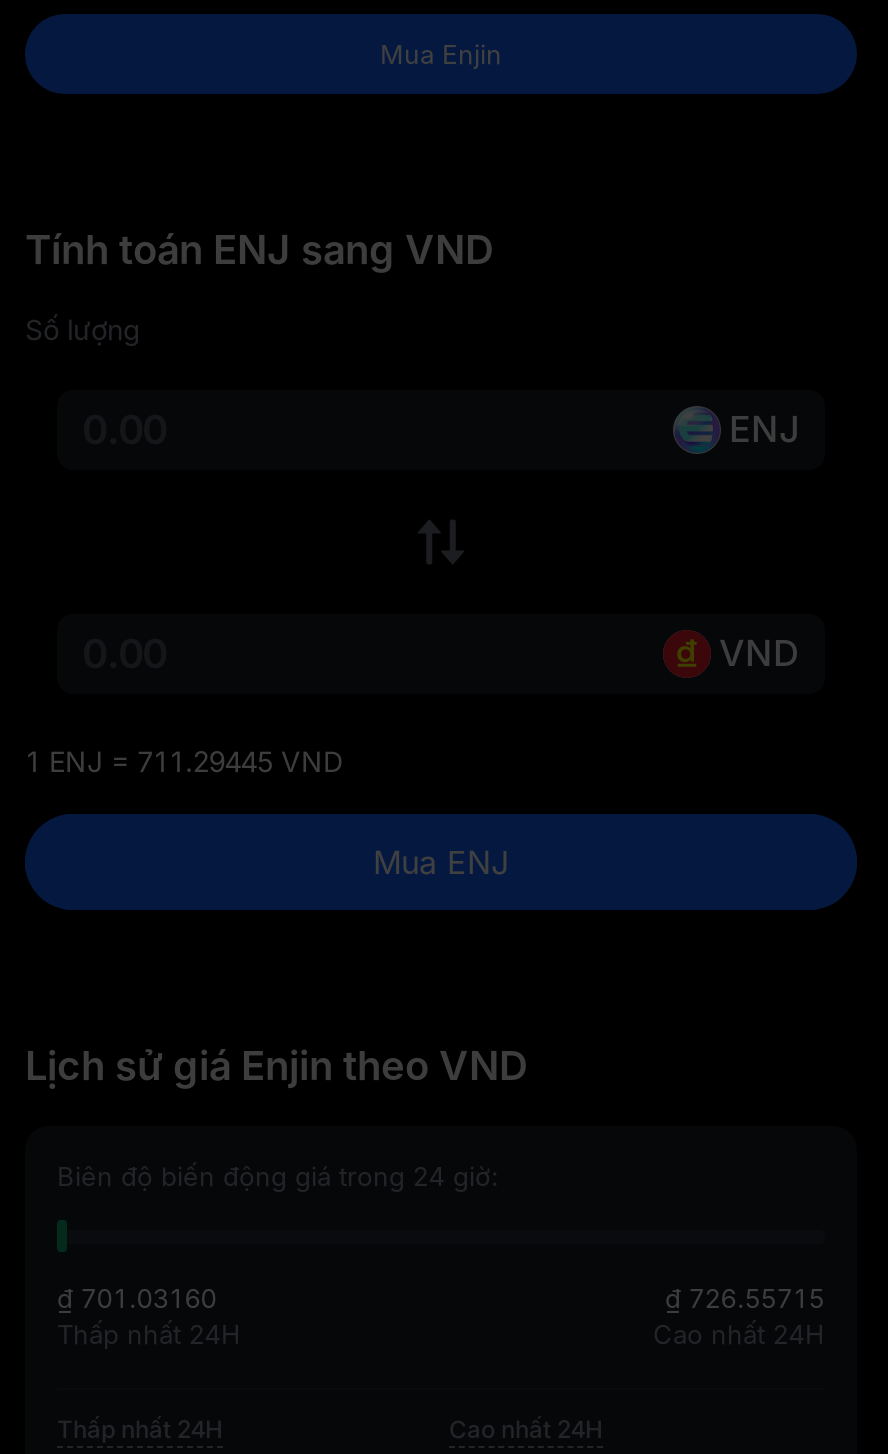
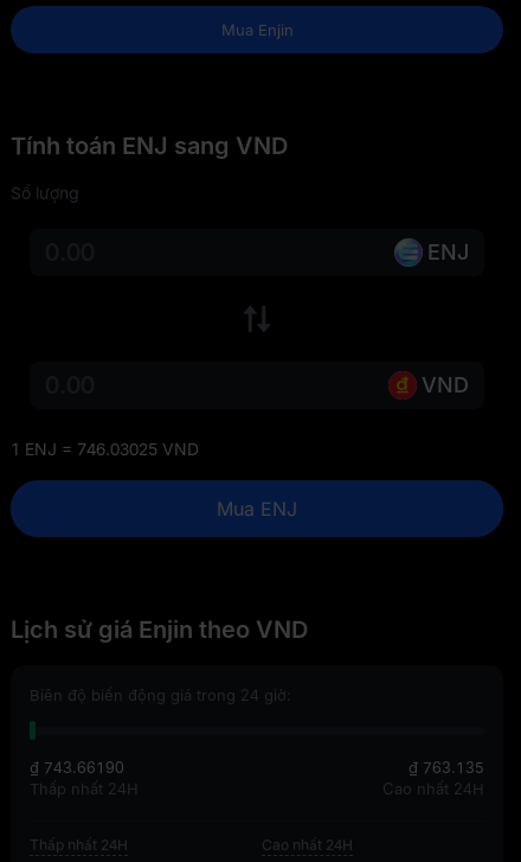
- 1 ENJ = 711.29445 VND
+ 1 ENJ = 746.03025 VND

- ₫ 701.03160
+ ₫ 743.66190

- ₫ 726.55715
+ ₫ 763.135
